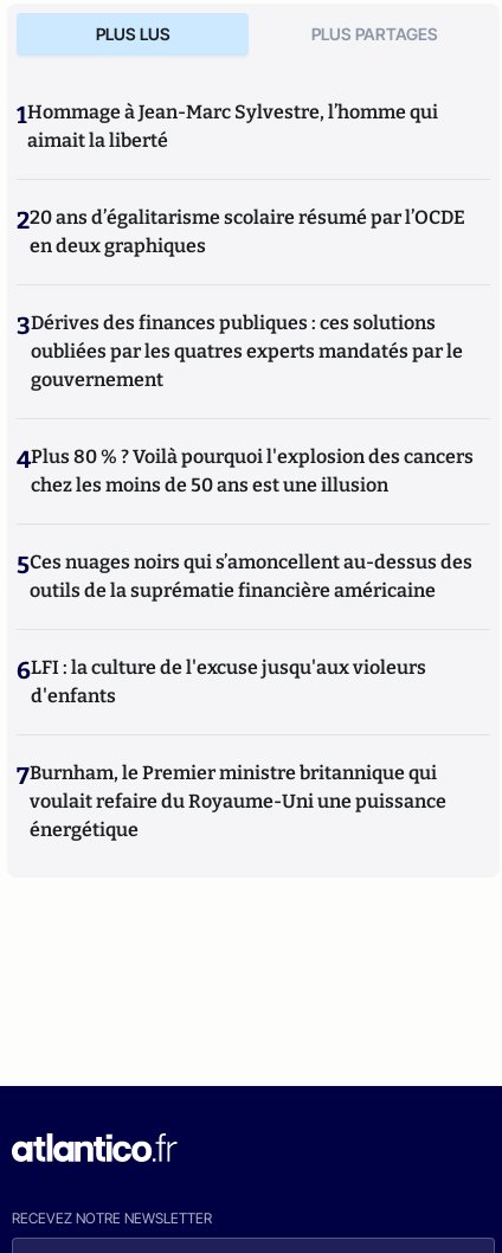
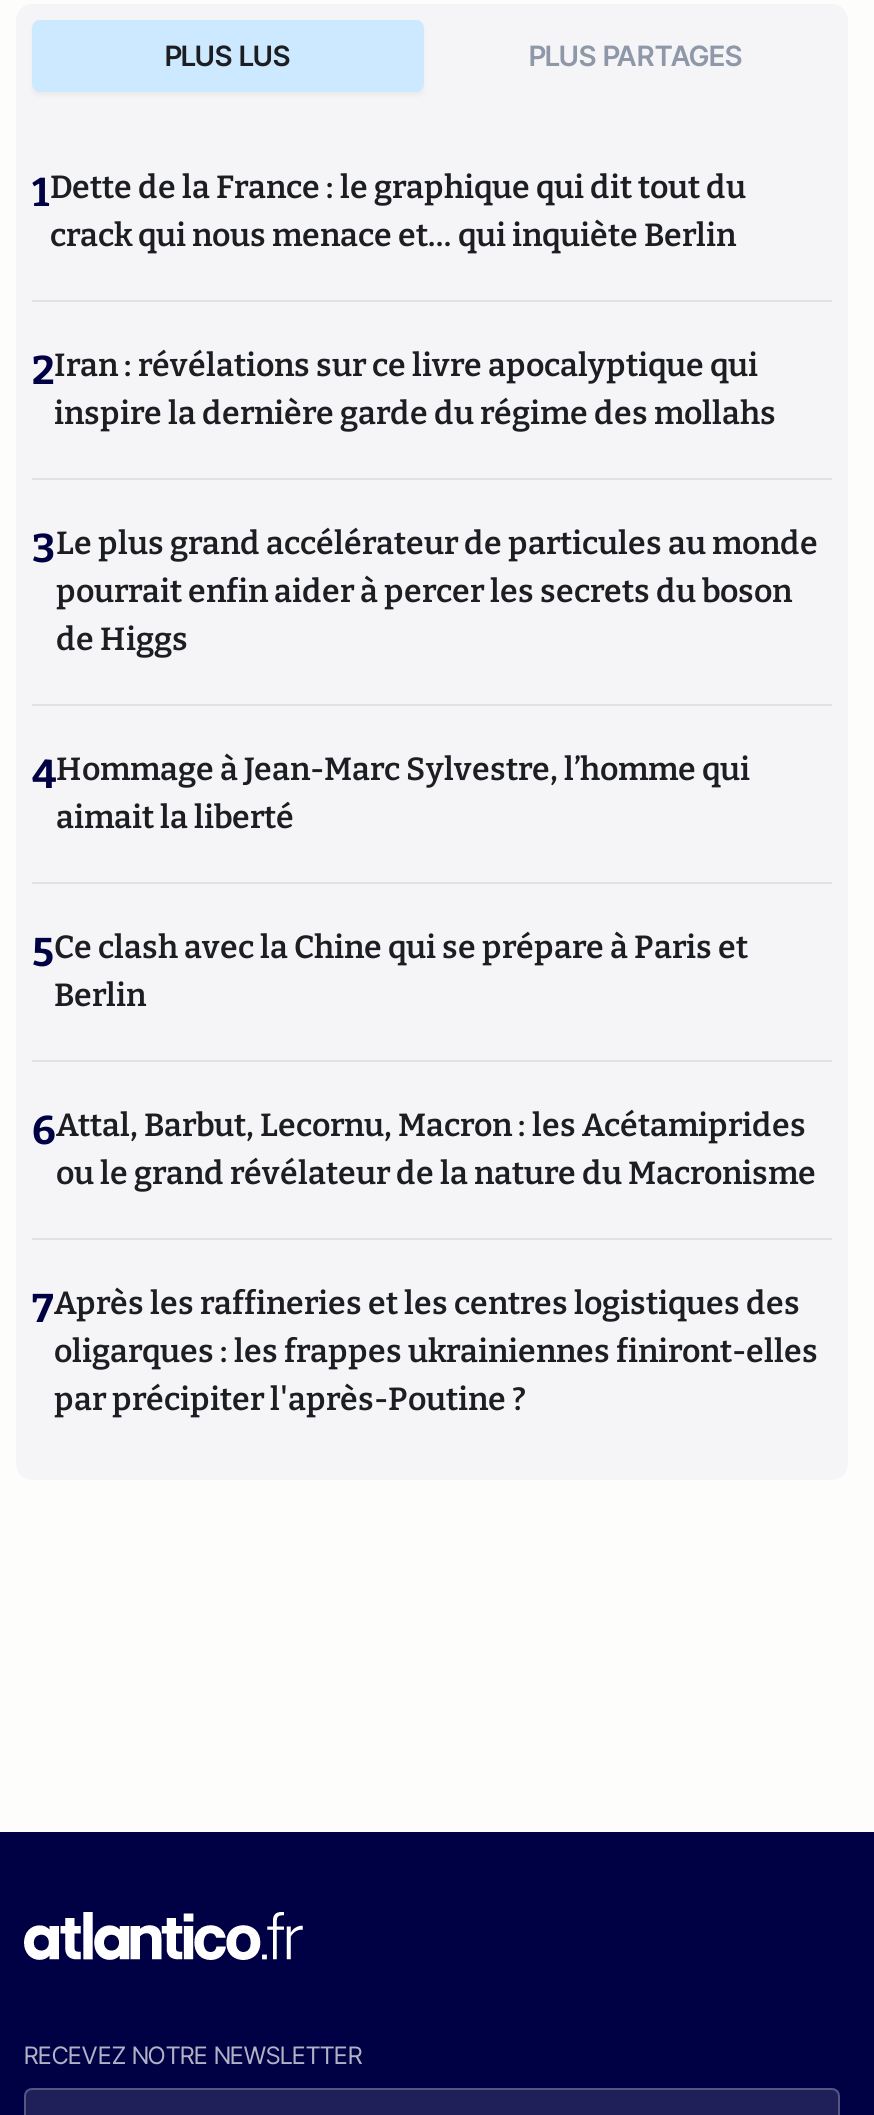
- 1Hommage à Jean-Marc Sylvestre, l’homme qui
+ 1Dette de la France : le graphique qui dit tout du
+ crack qui nous menace et… qui inquiète Berlin
+ 2Iran : révélations sur ce livre apocalyptique qui
+ inspire la dernière garde du régime des mollahs
+ 3Le plus grand accélérateur de particules au monde
+ pourrait enfin aider à percer les secrets du boson
+ de Higgs
+ 4Hommage à Jean-Marc Sylvestre, l’homme qui

moved down: aimait la liberté

- 220 ans d’égalitarisme scolaire résumé par l’OCDE
- en deux graphiques
- 3Dérives des finances publiques : ces solutions
- oubliées par les quatres experts mandatés par le
- gouvernement
- 4Plus 80 % ? Voilà pourquoi l'explosion des cancers
- chez les moins de 50 ans est une illusion
- 5Ces nuages noirs qui s’amoncellent au-dessus des
- outils de la suprématie financière américaine
- 6LFI : la culture de l'excuse jusqu'aux violeurs
- d'enfants
- 7Burnham, le Premier ministre britannique qui
- voulait refaire du Royaume-Uni une puissance
- énergétique
+ 5Ce clash avec la Chine qui se prépare à Paris et
+ Berlin
+ 6Attal, Barbut, Lecornu, Macron : les Acétamiprides
+ ou le grand révélateur de la nature du Macronisme
+ 7Après les raffineries et les centres logistiques des
+ oligarques : les frappes ukrainiennes finiront-elles
+ par précipiter l'après-Poutine ?
